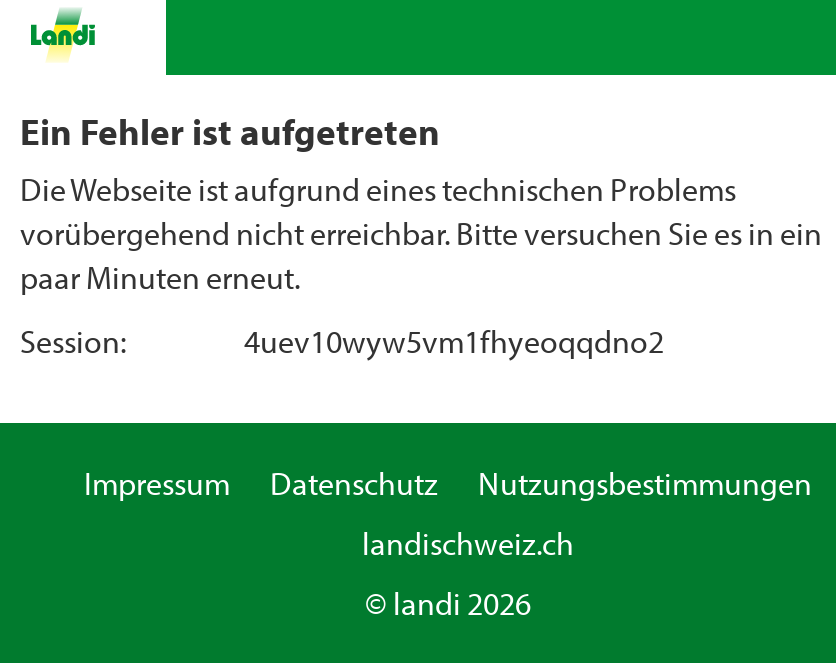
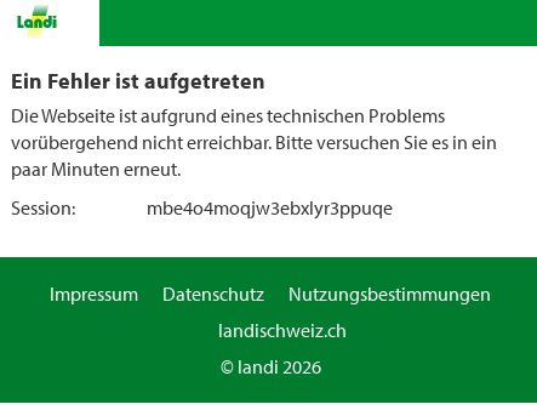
- 4uev10wyw5vm1fhyeoqqdno2
+ mbe4o4moqjw3ebxlyr3ppuqe
